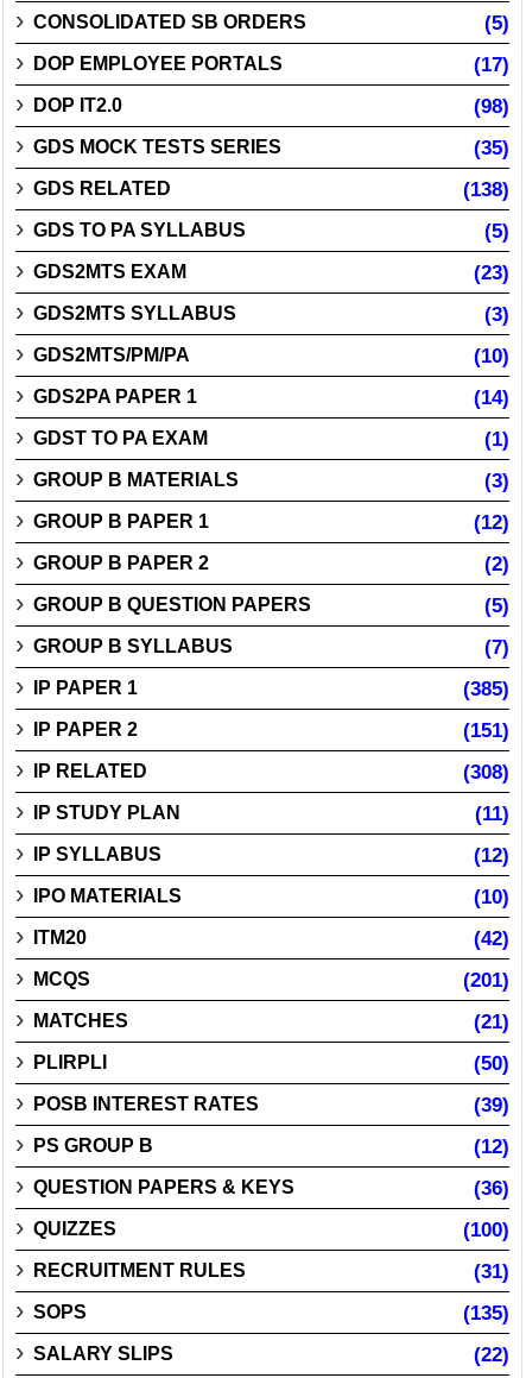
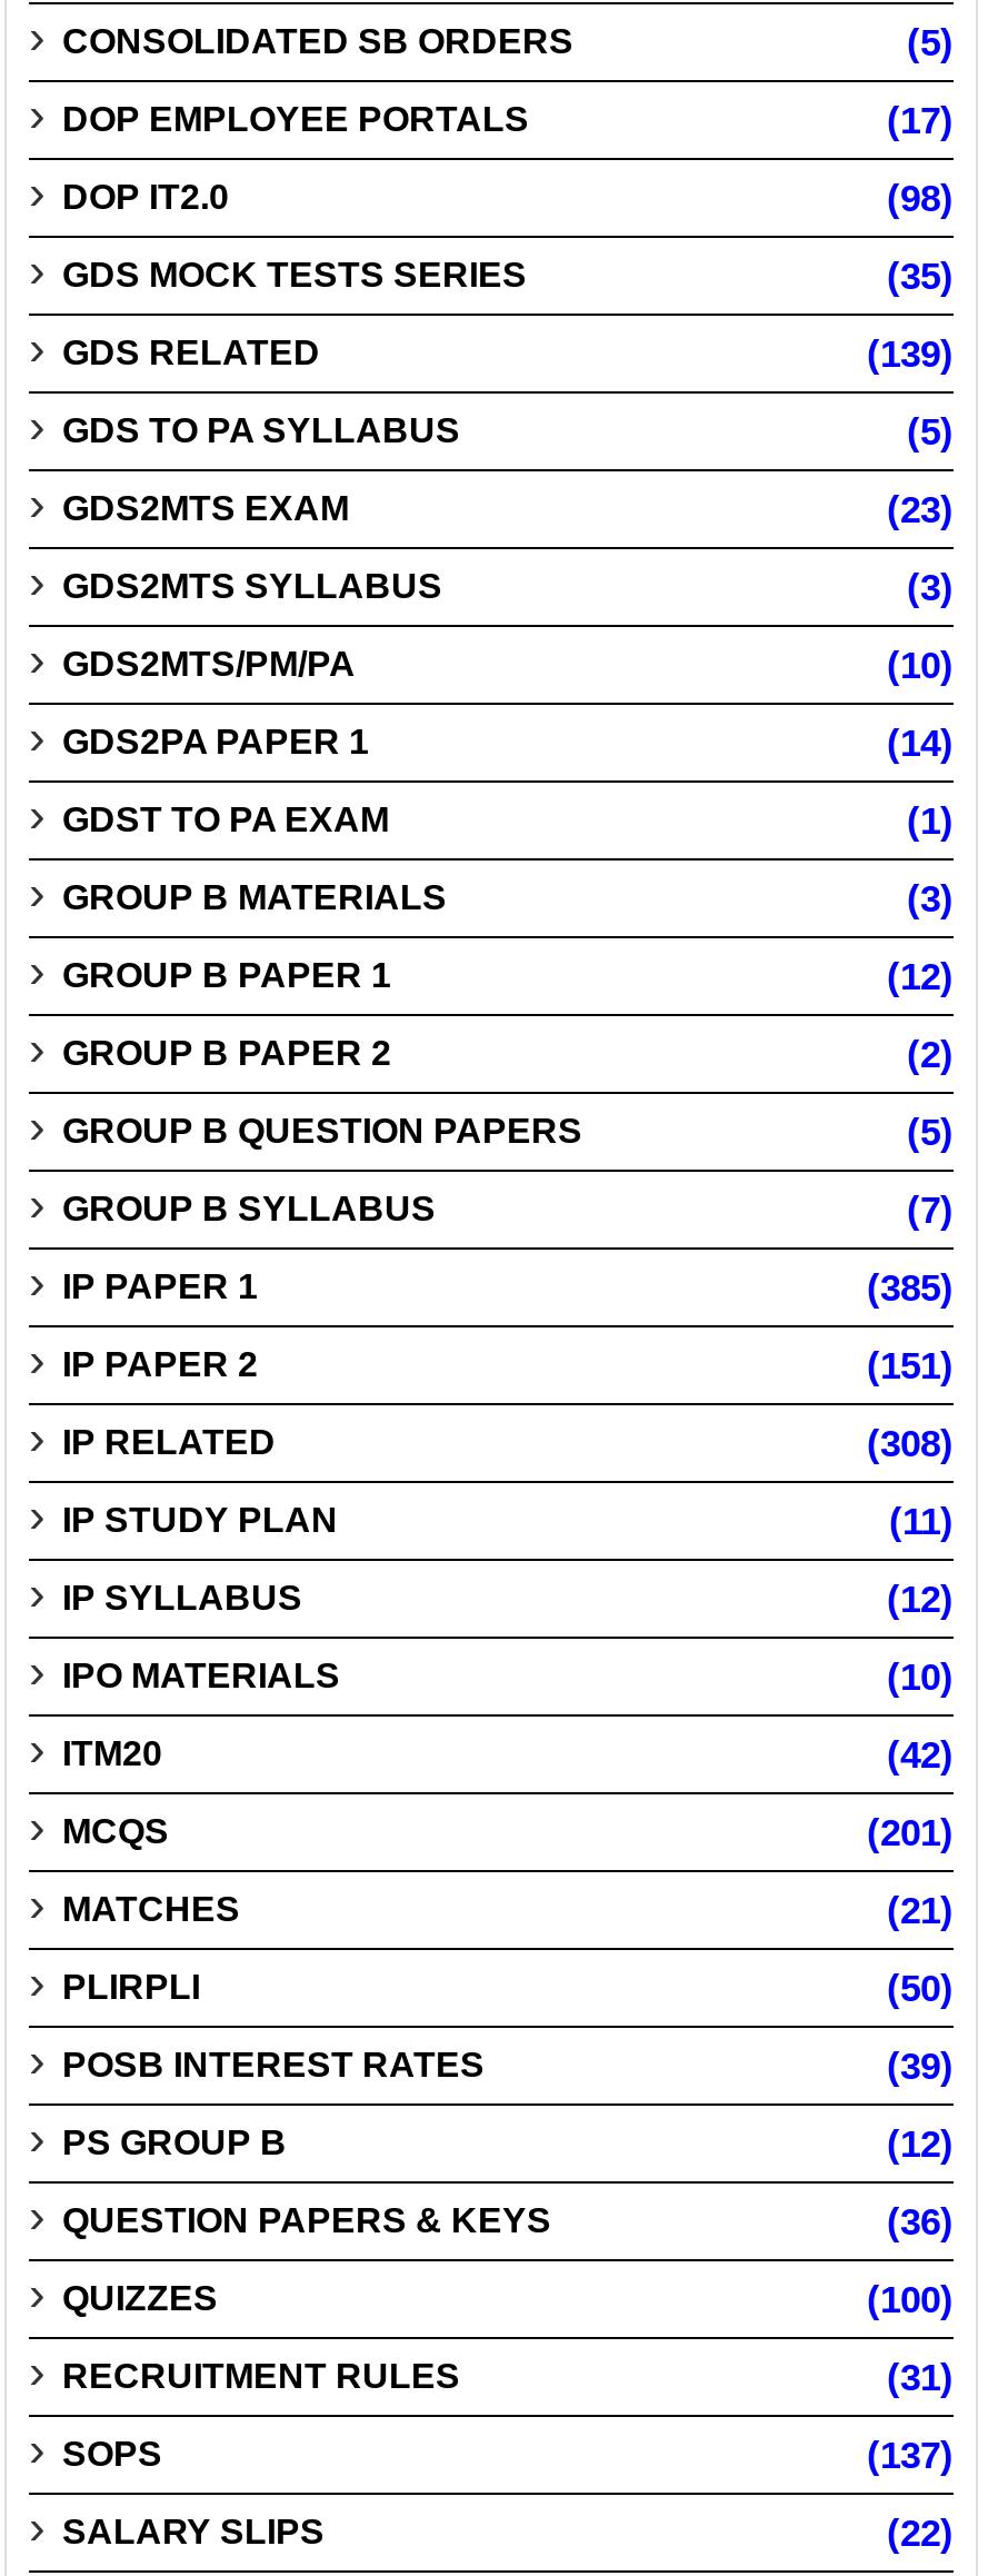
- (138)
+ (139)

- (135)
+ (137)
